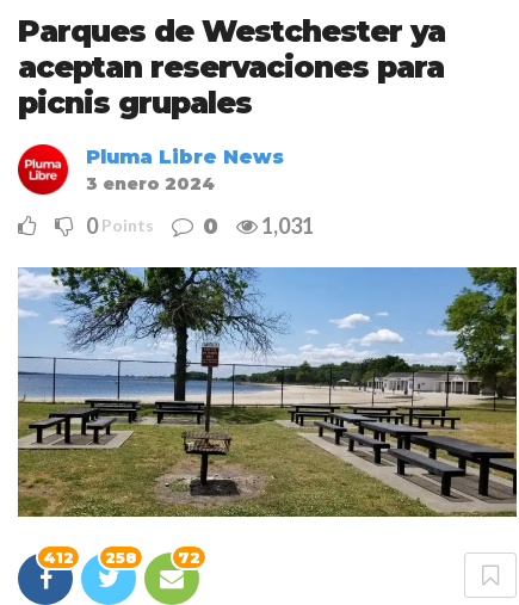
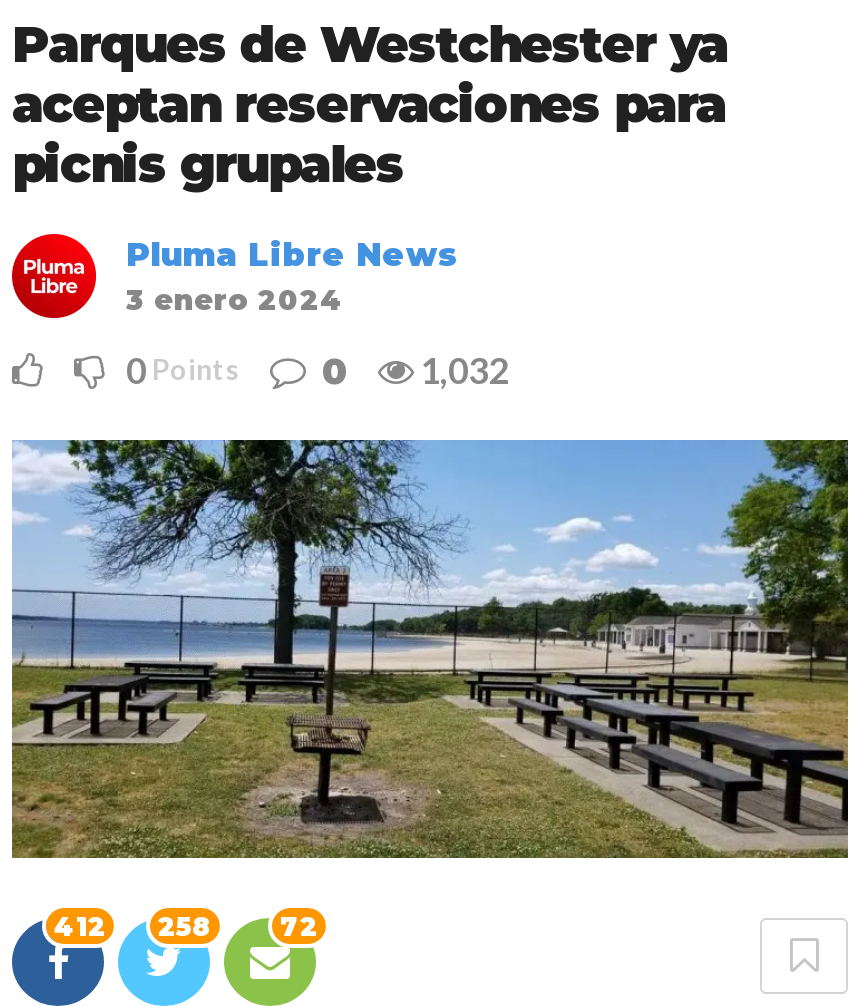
- 1,031
+ 1,032
